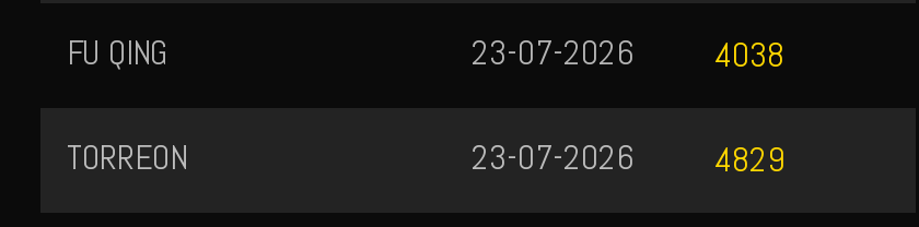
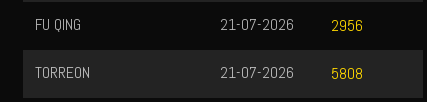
- 23-07-2026
+ 21-07-2026

- 4038
+ 2956

- 23-07-2026
+ 21-07-2026

- 4829
+ 5808
